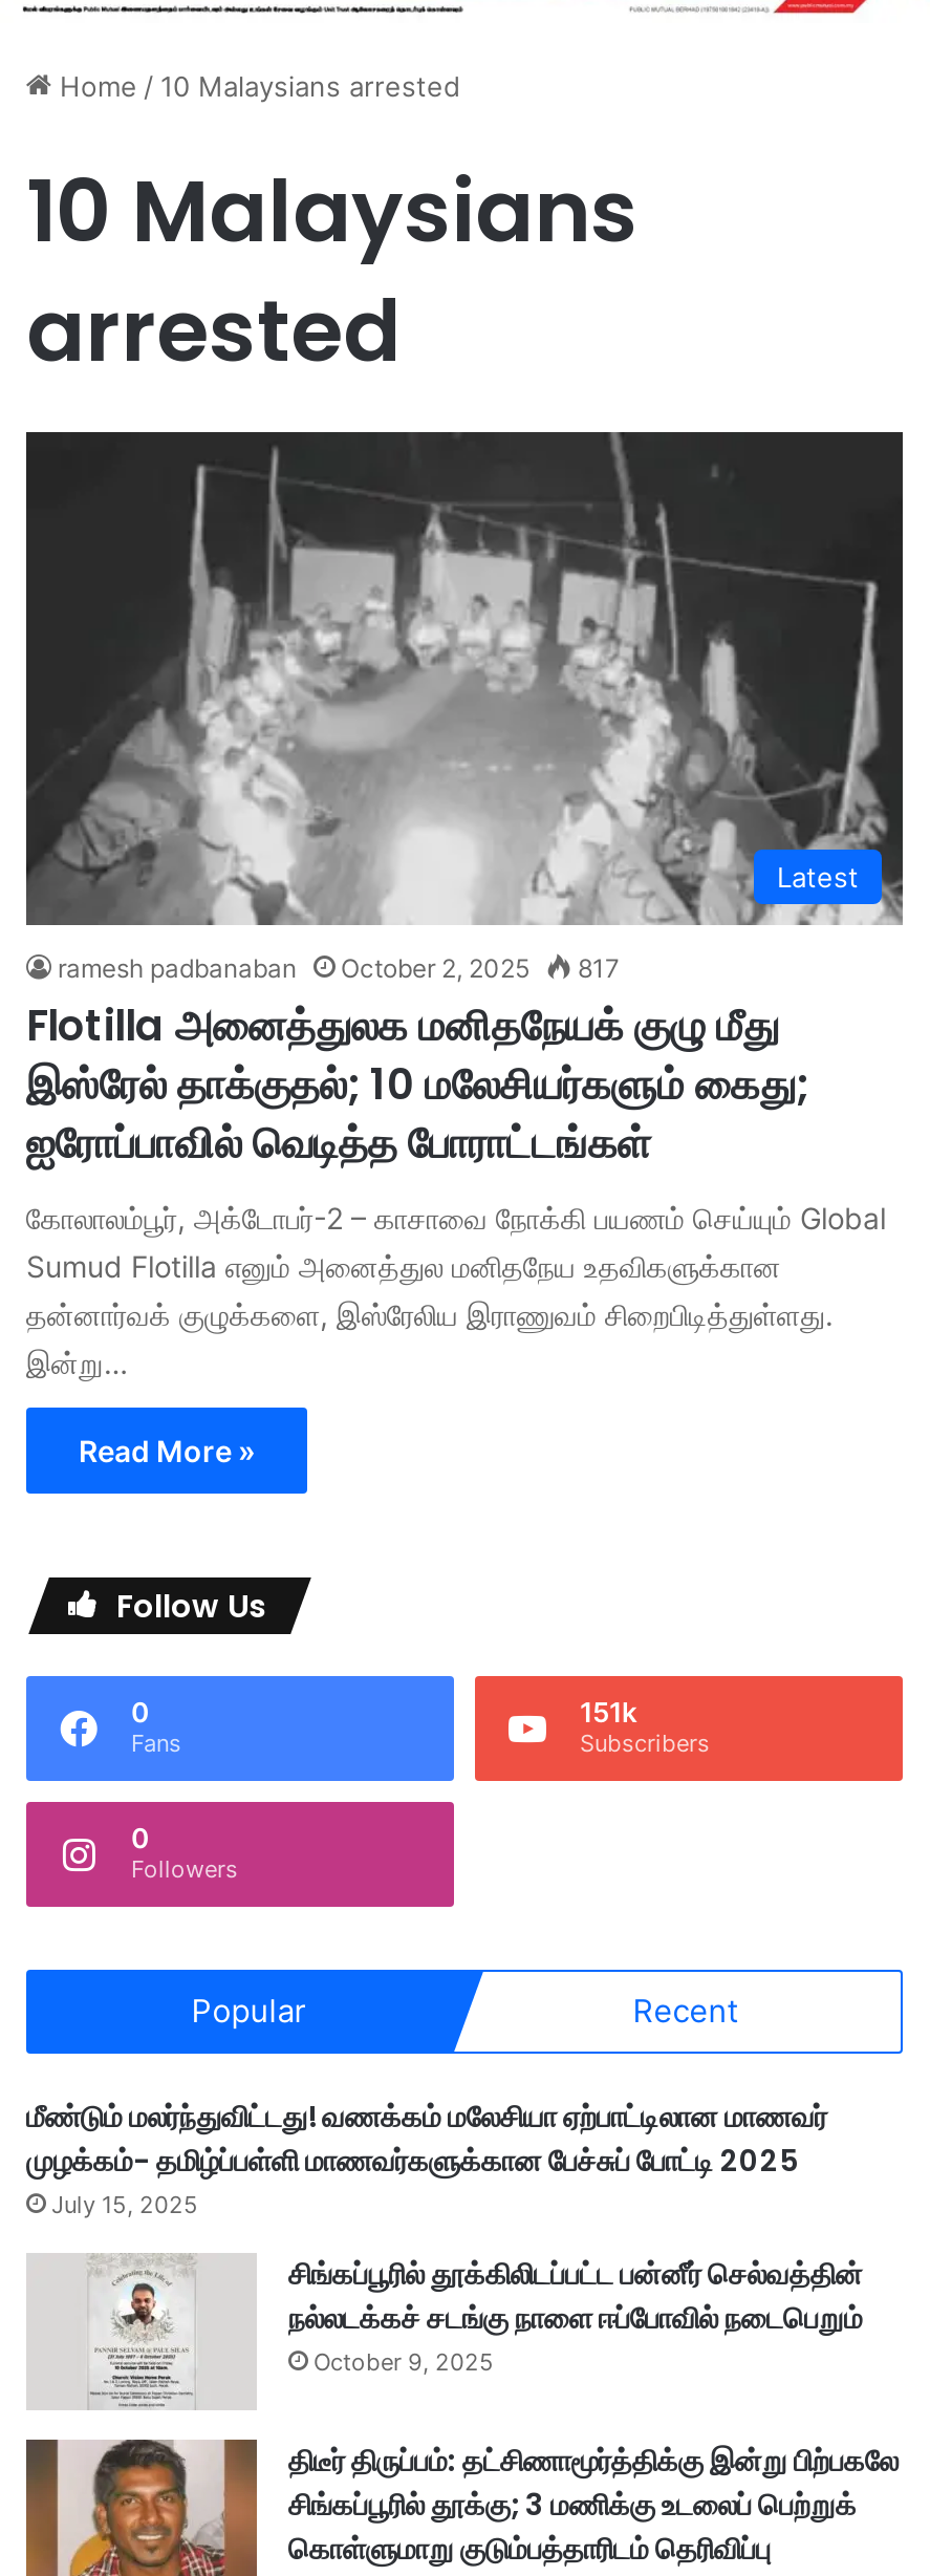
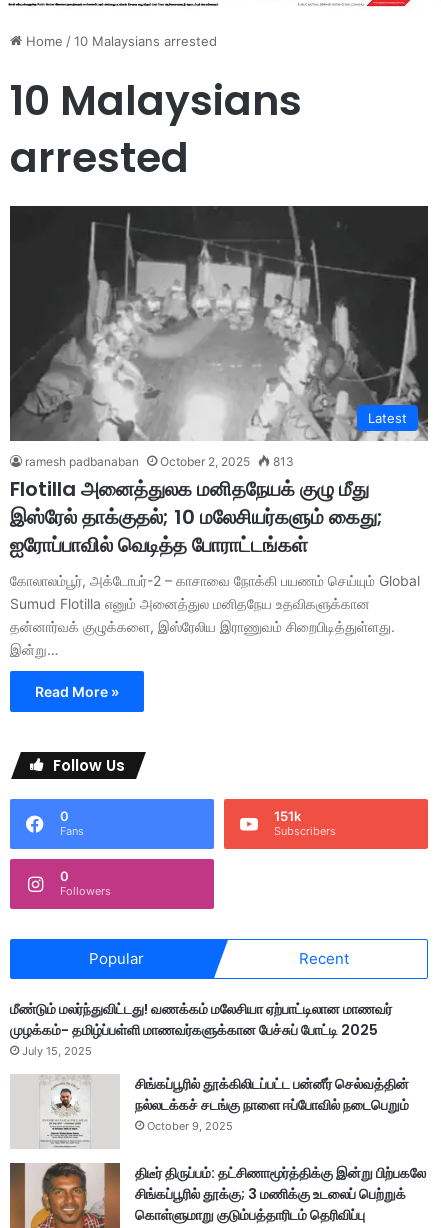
- ramesh padbanaban October 2, 2025 817
+ ramesh padbanaban October 2, 2025 813
